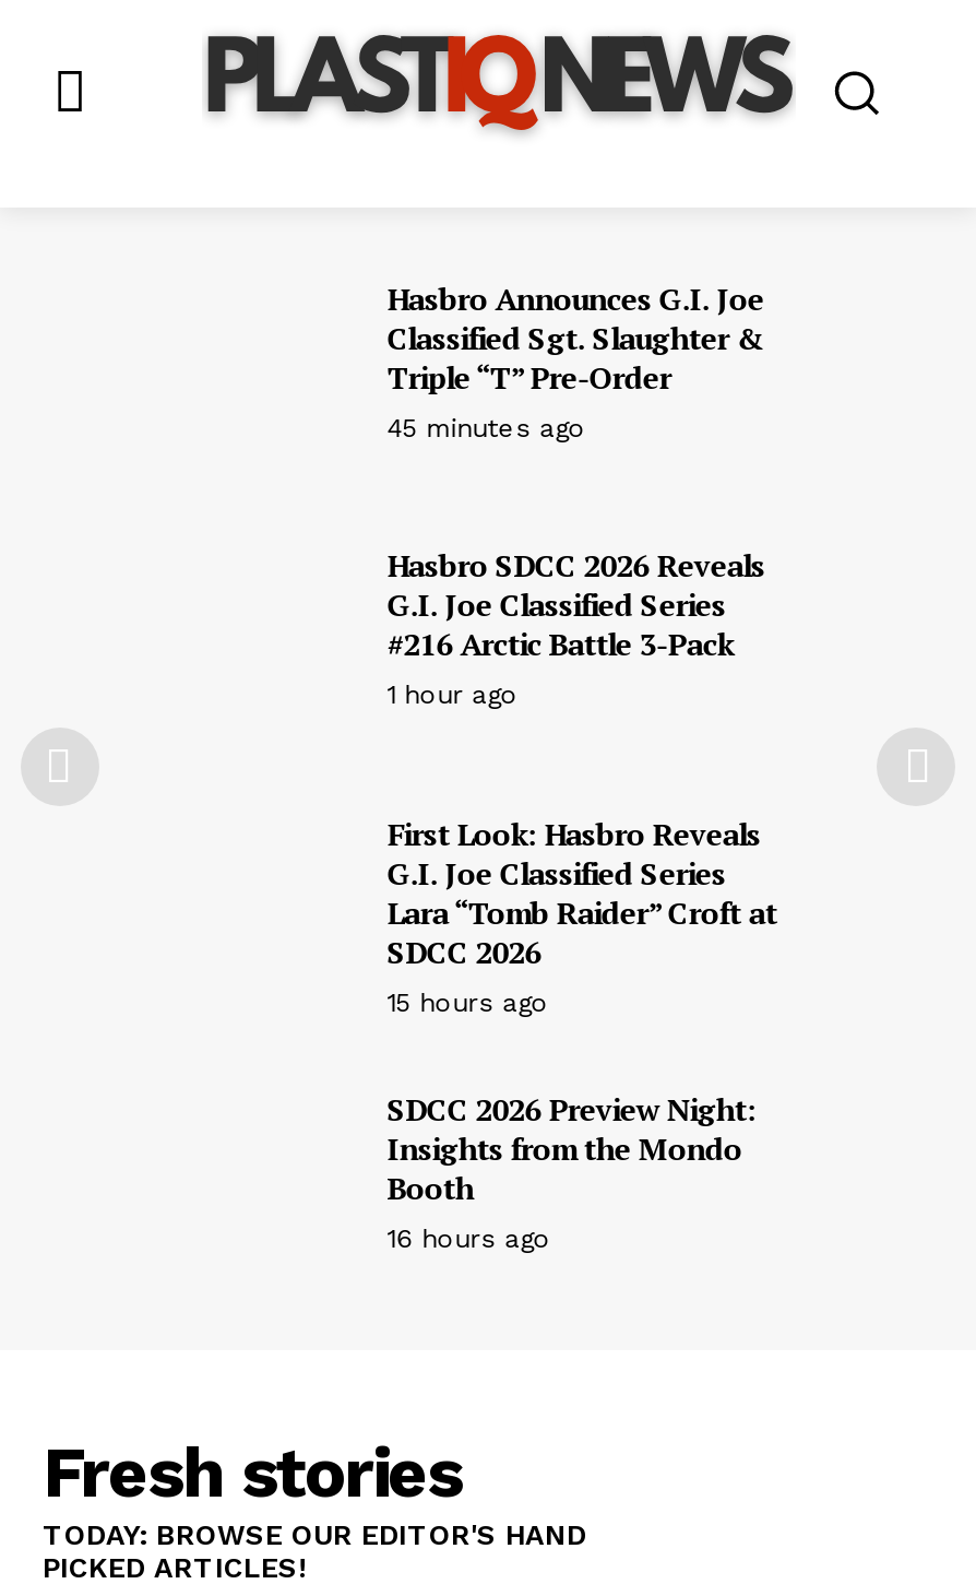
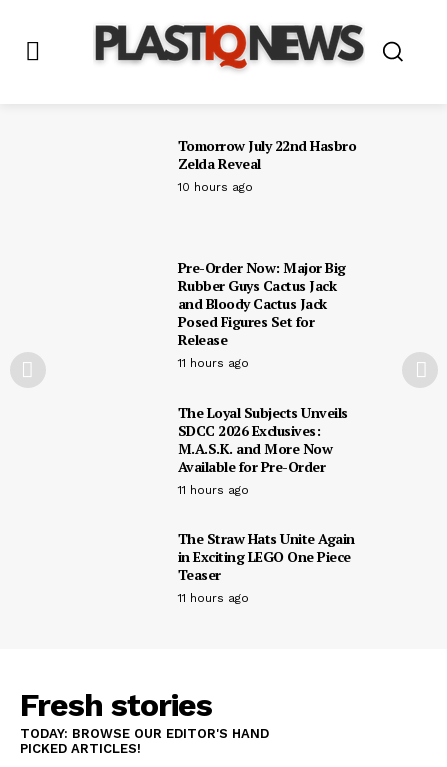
- Hasbro Announces G.I. Joe
- Classified Sgt. Slaughter &
- Triple “T” Pre-Order
- 45 minutes ago
+ Tomorrow July 22nd Hasbro
+ Zelda Reveal
+ 10 hours ago

- Hasbro SDCC 2026 Reveals
- G.I. Joe Classified Series
- #216 Arctic Battle 3-Pack
- 1 hour ago
+ Pre-Order Now: Major Big
+ Rubber Guys Cactus Jack
+ and Bloody Cactus Jack
+ Posed Figures Set for
+ Release
+ 11 hours ago

- First Look: Hasbro Reveals
- G.I. Joe Classified Series
- Lara “Tomb Raider” Croft at
- SDCC 2026
- 15 hours ago
+ The Loyal Subjects Unveils
+ SDCC 2026 Exclusives:
+ M.A.S.K. and More Now
+ Available for Pre-Order
+ 11 hours ago

- SDCC 2026 Preview Night:
- Insights from the Mondo
- Booth
- 16 hours ago
+ The Straw Hats Unite Again
+ in Exciting LEGO One Piece
+ Teaser
+ 11 hours ago
